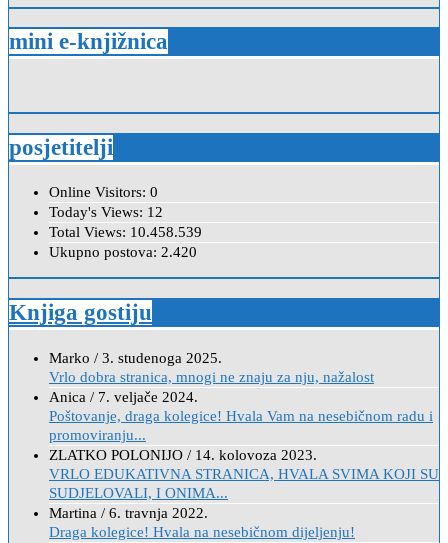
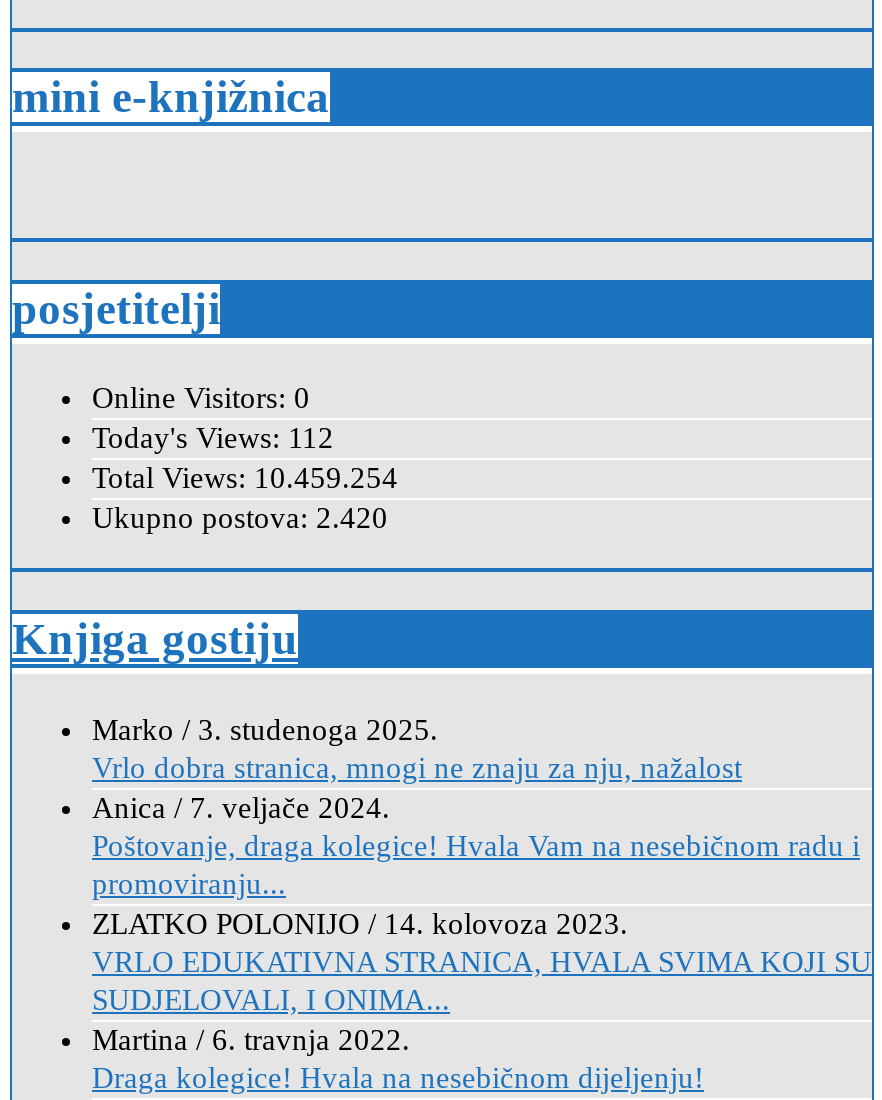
- Today's Views: 12
+ Today's Views: 112

- Total Views: 10.458.539
+ Total Views: 10.459.254
